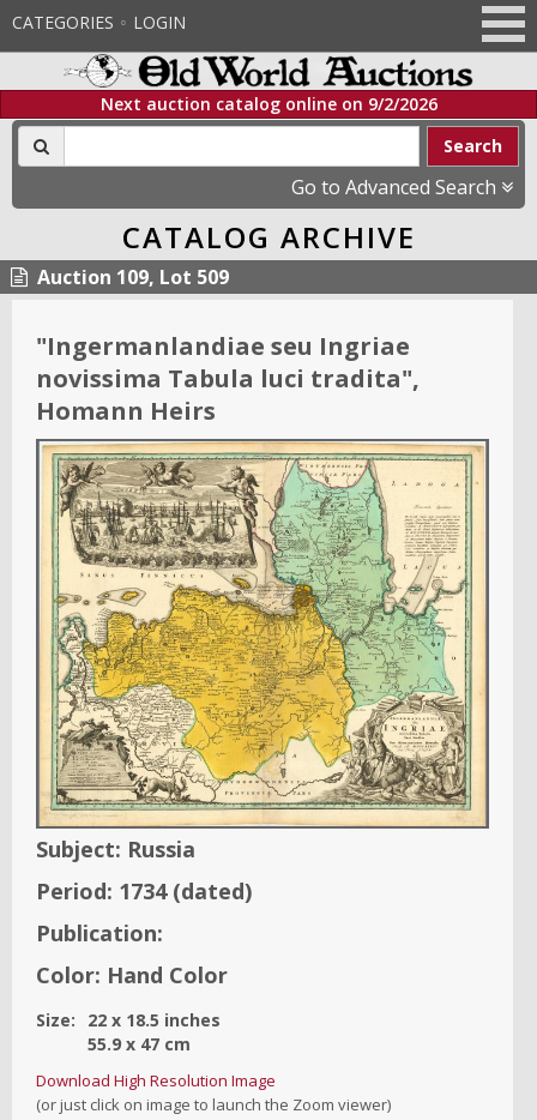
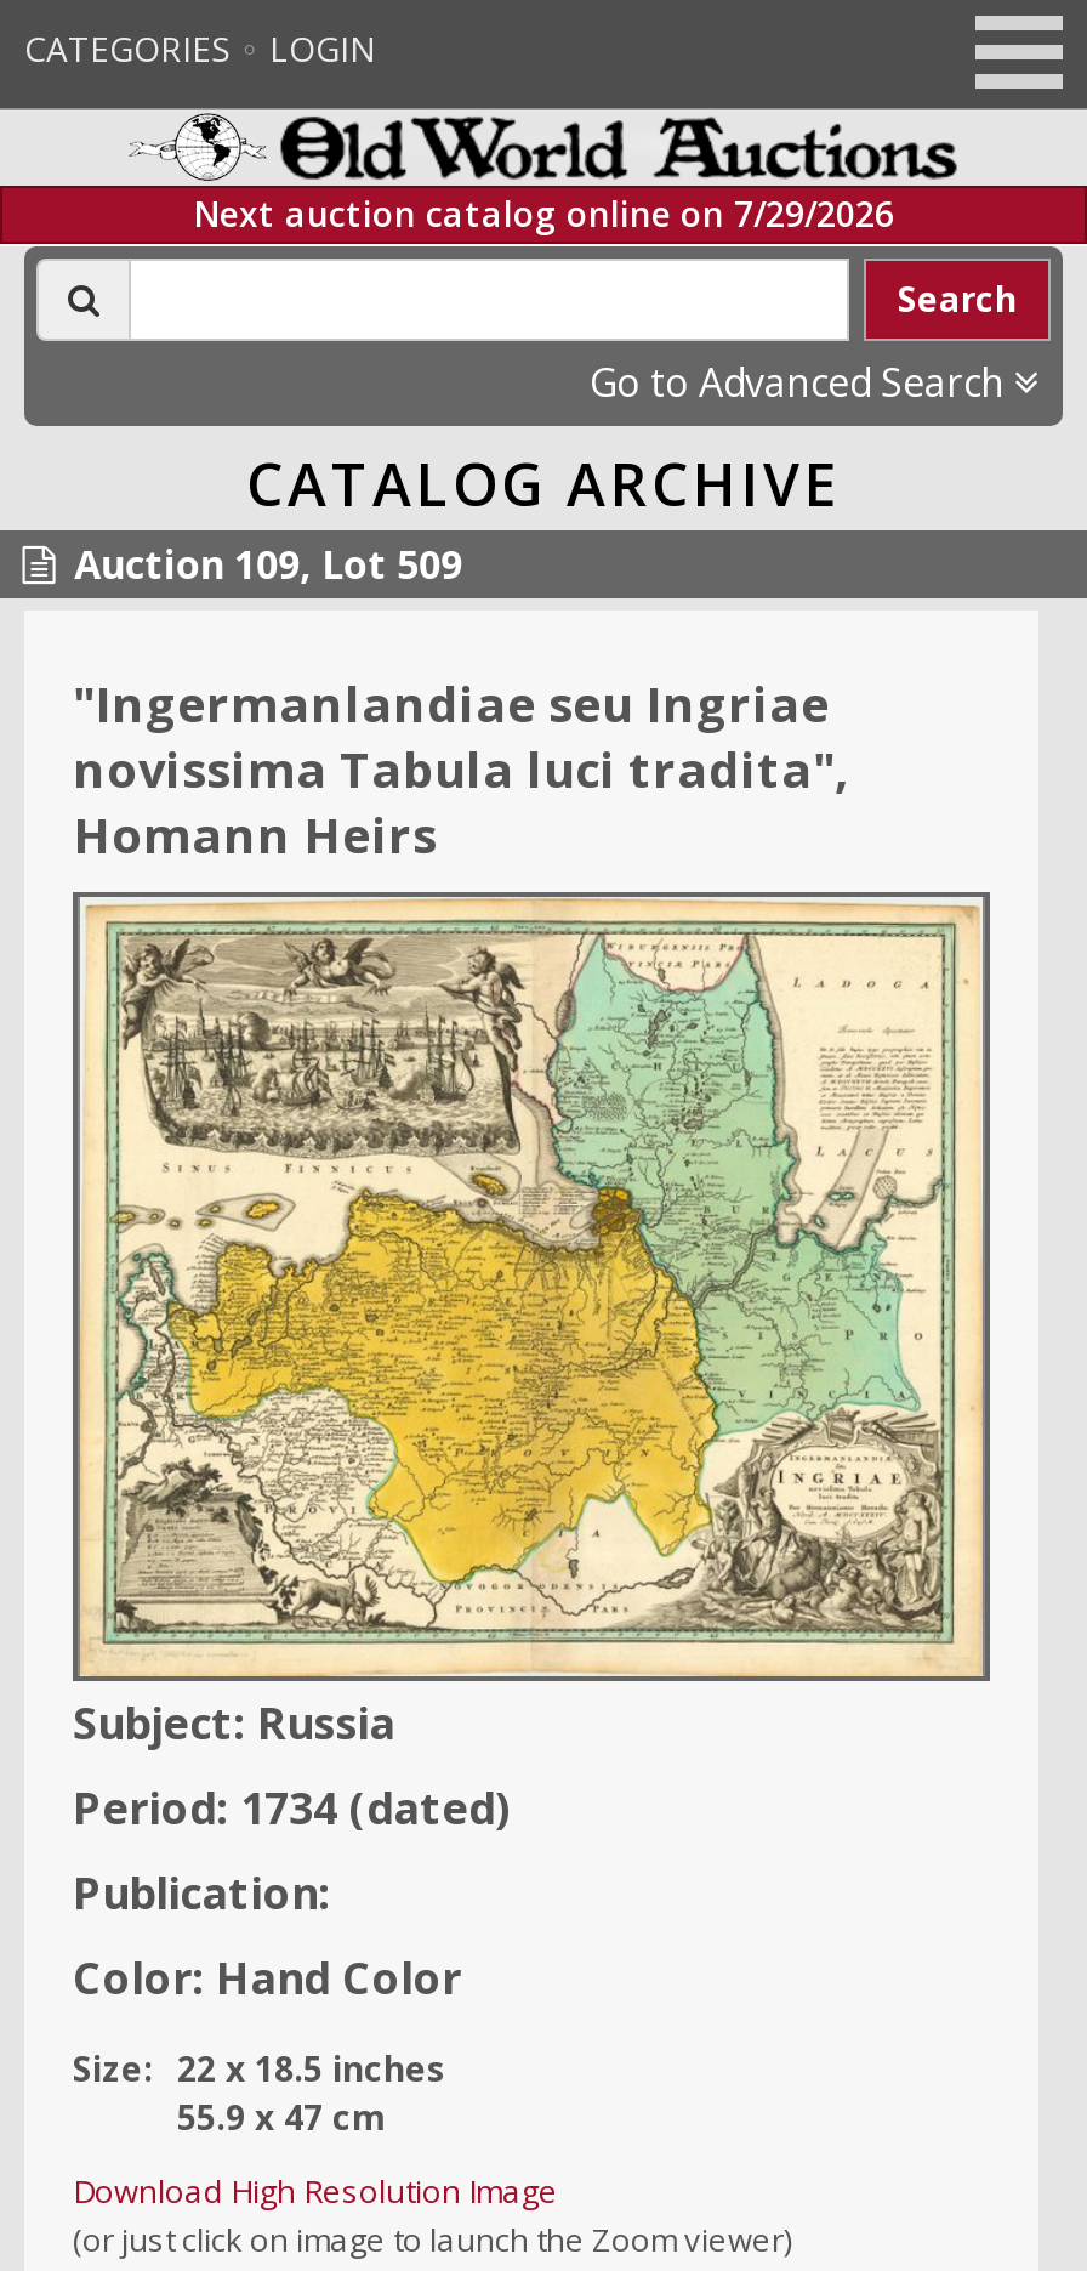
- Next auction catalog online on 9/2/2026
+ Next auction catalog online on 7/29/2026
